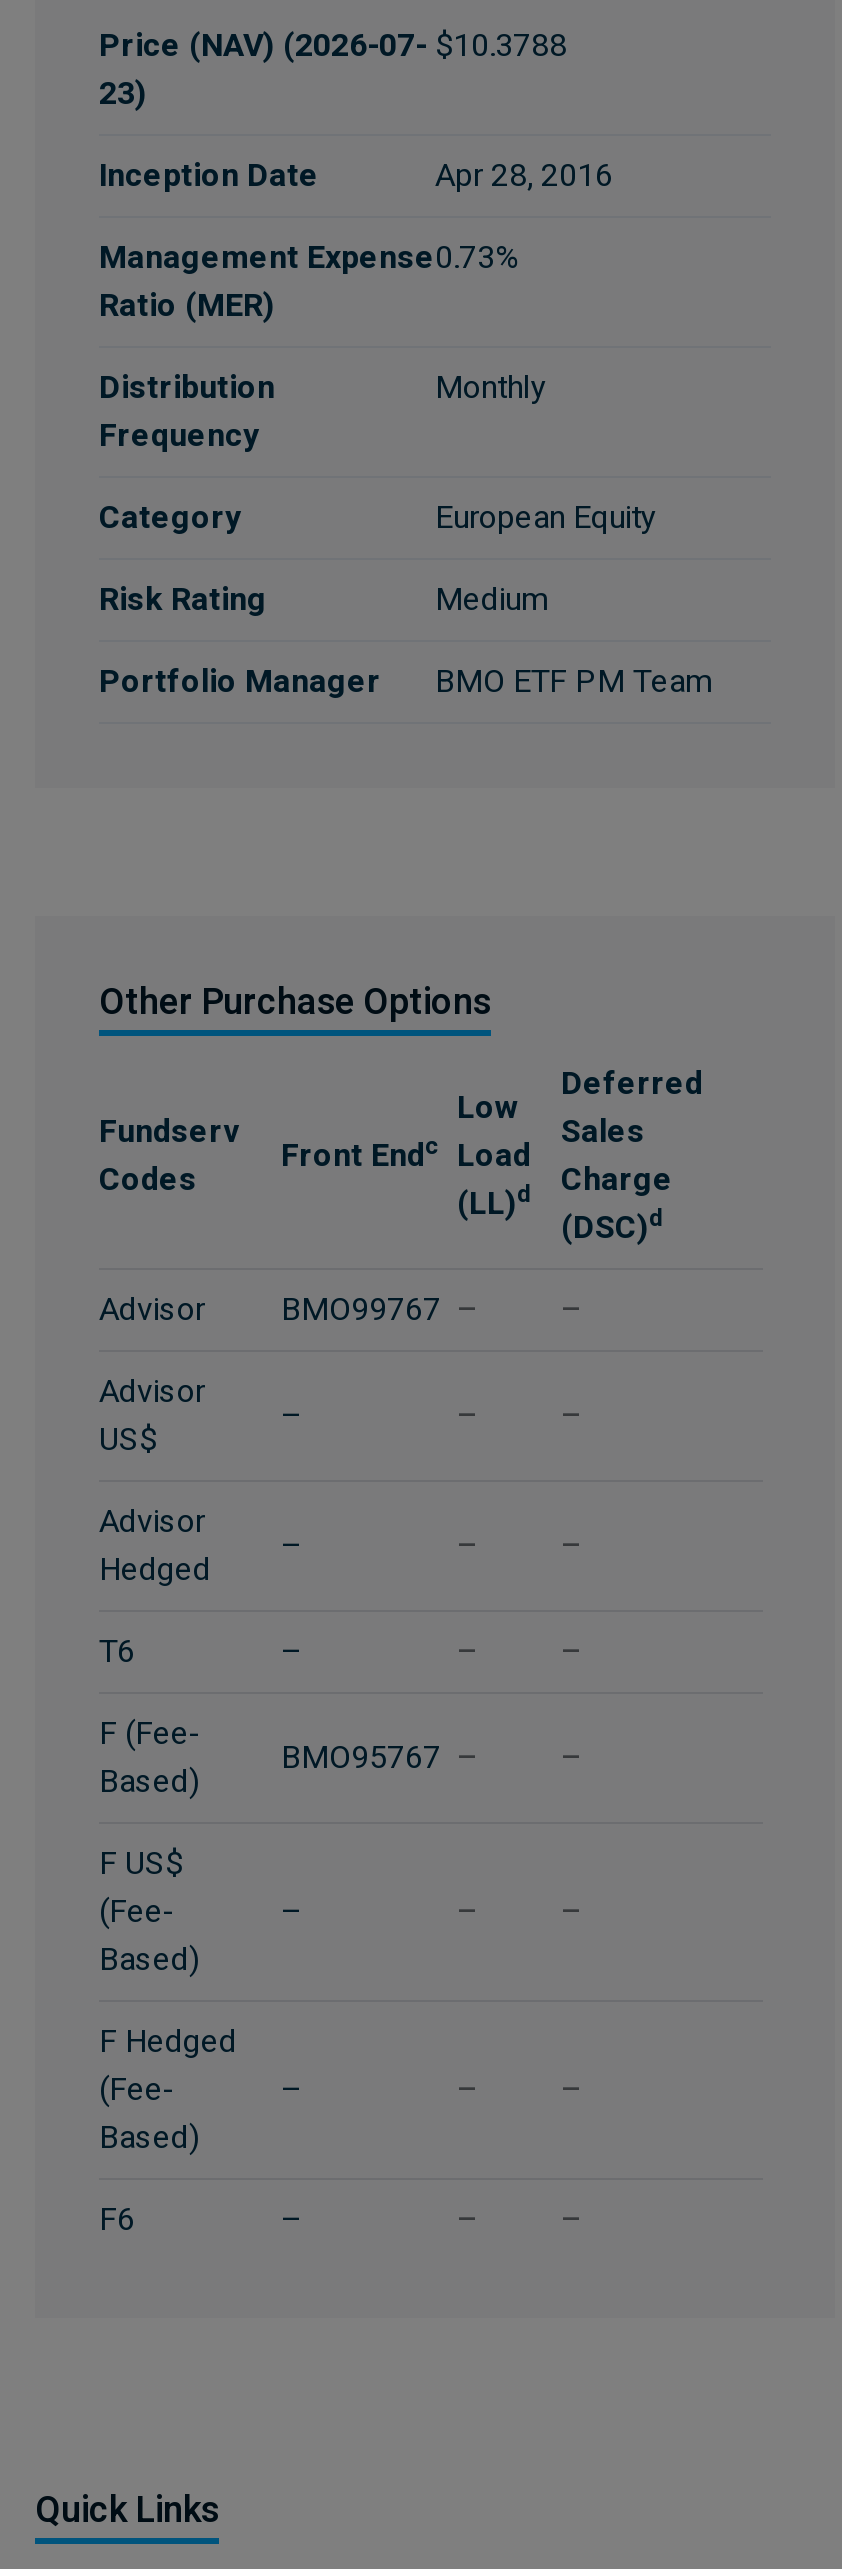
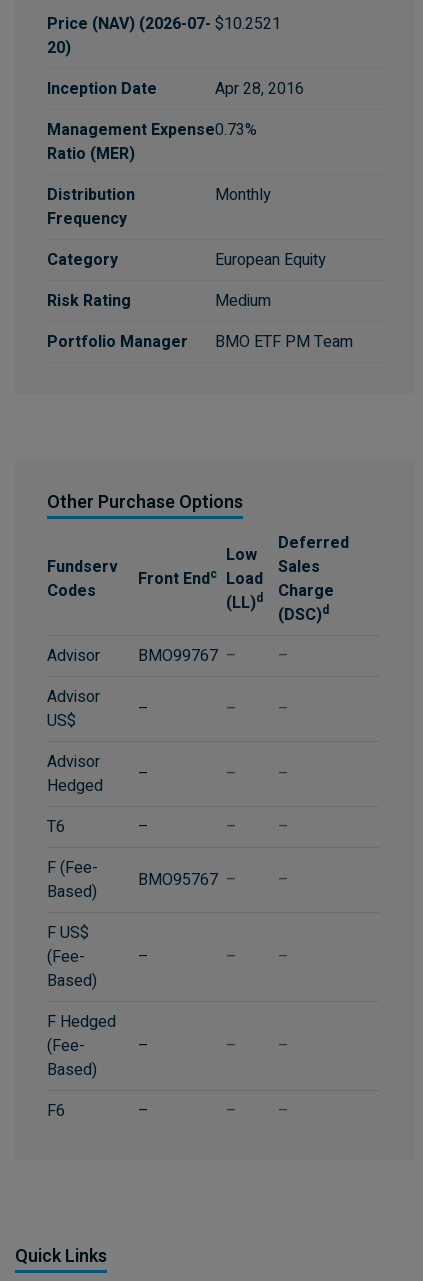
- Price (NAV) (2026-07- $10.3788
+ Price (NAV) (2026-07- $10.2521

- 23)
+ 20)
